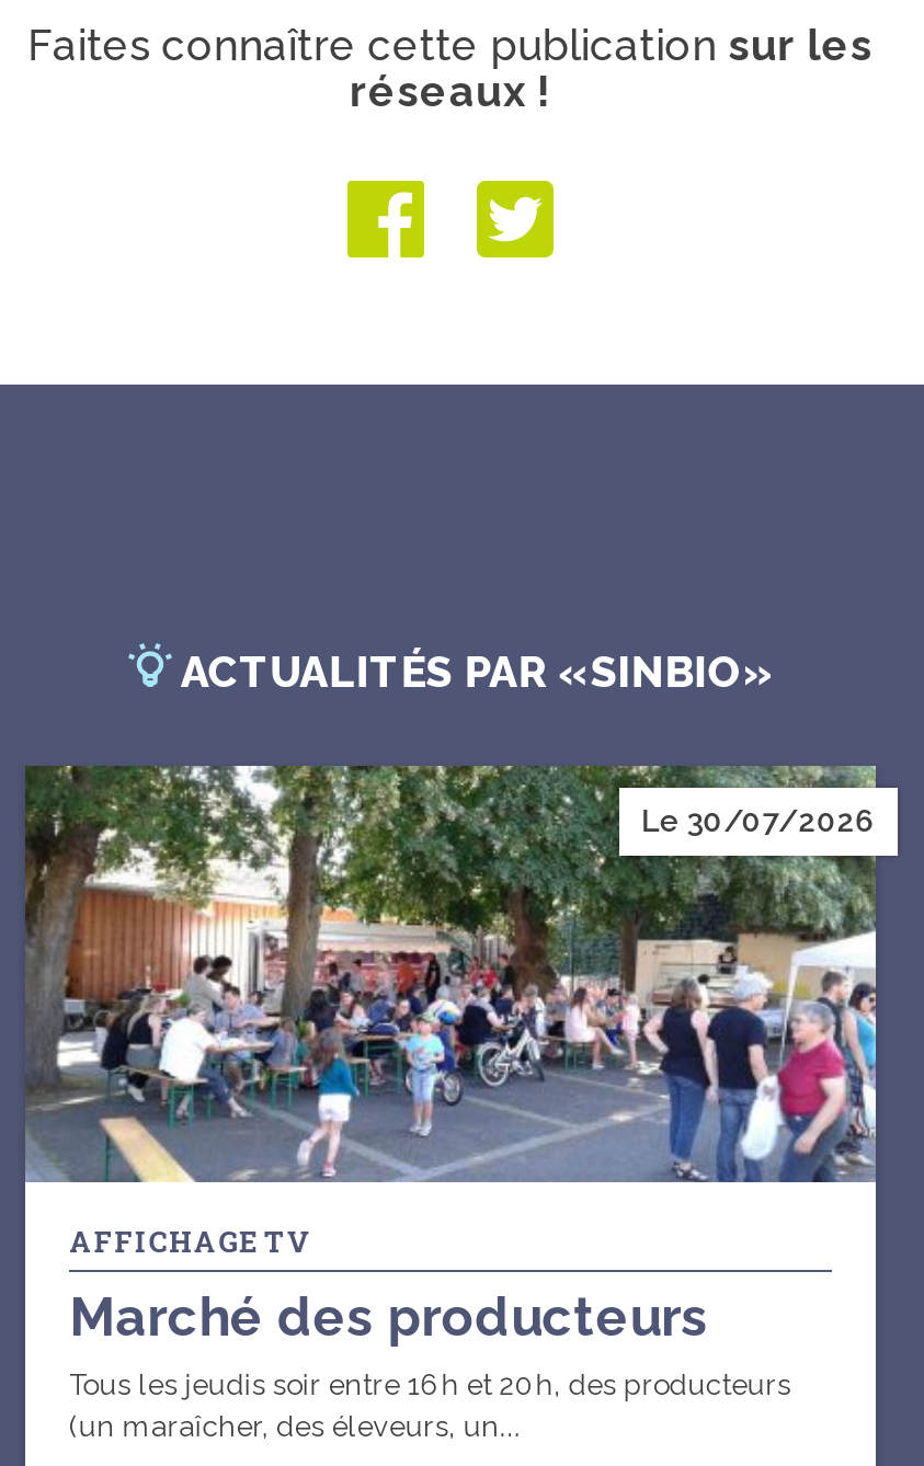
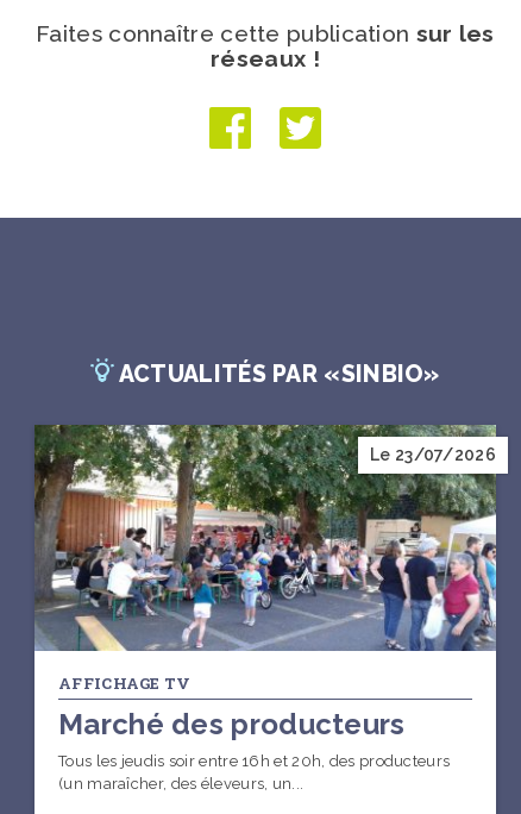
- Le 30/07/2026
+ Le 23/07/2026
